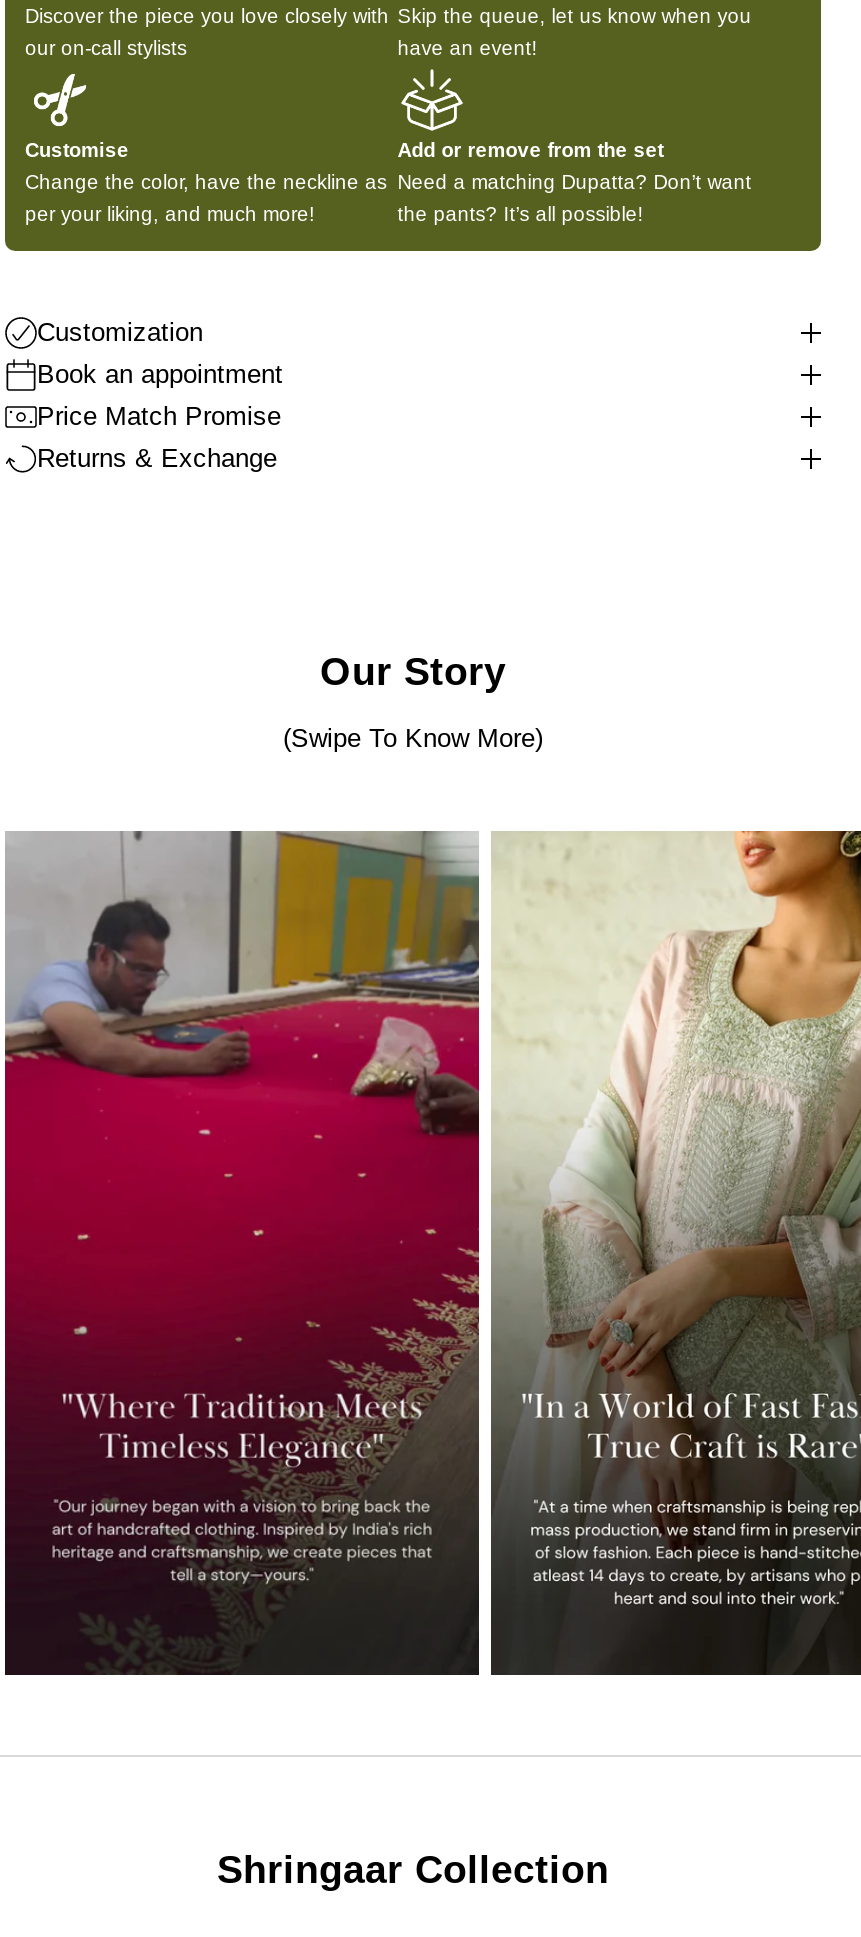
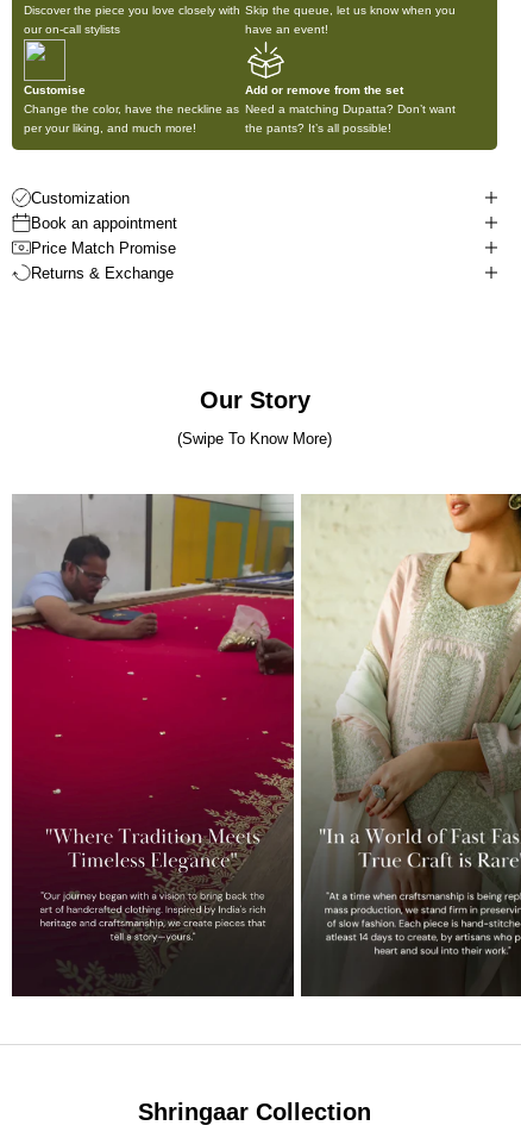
- [image]
+ [image]
